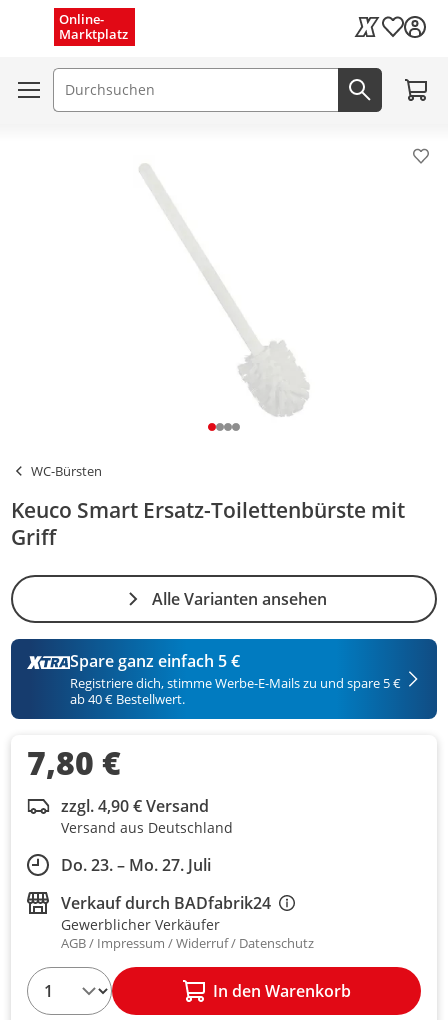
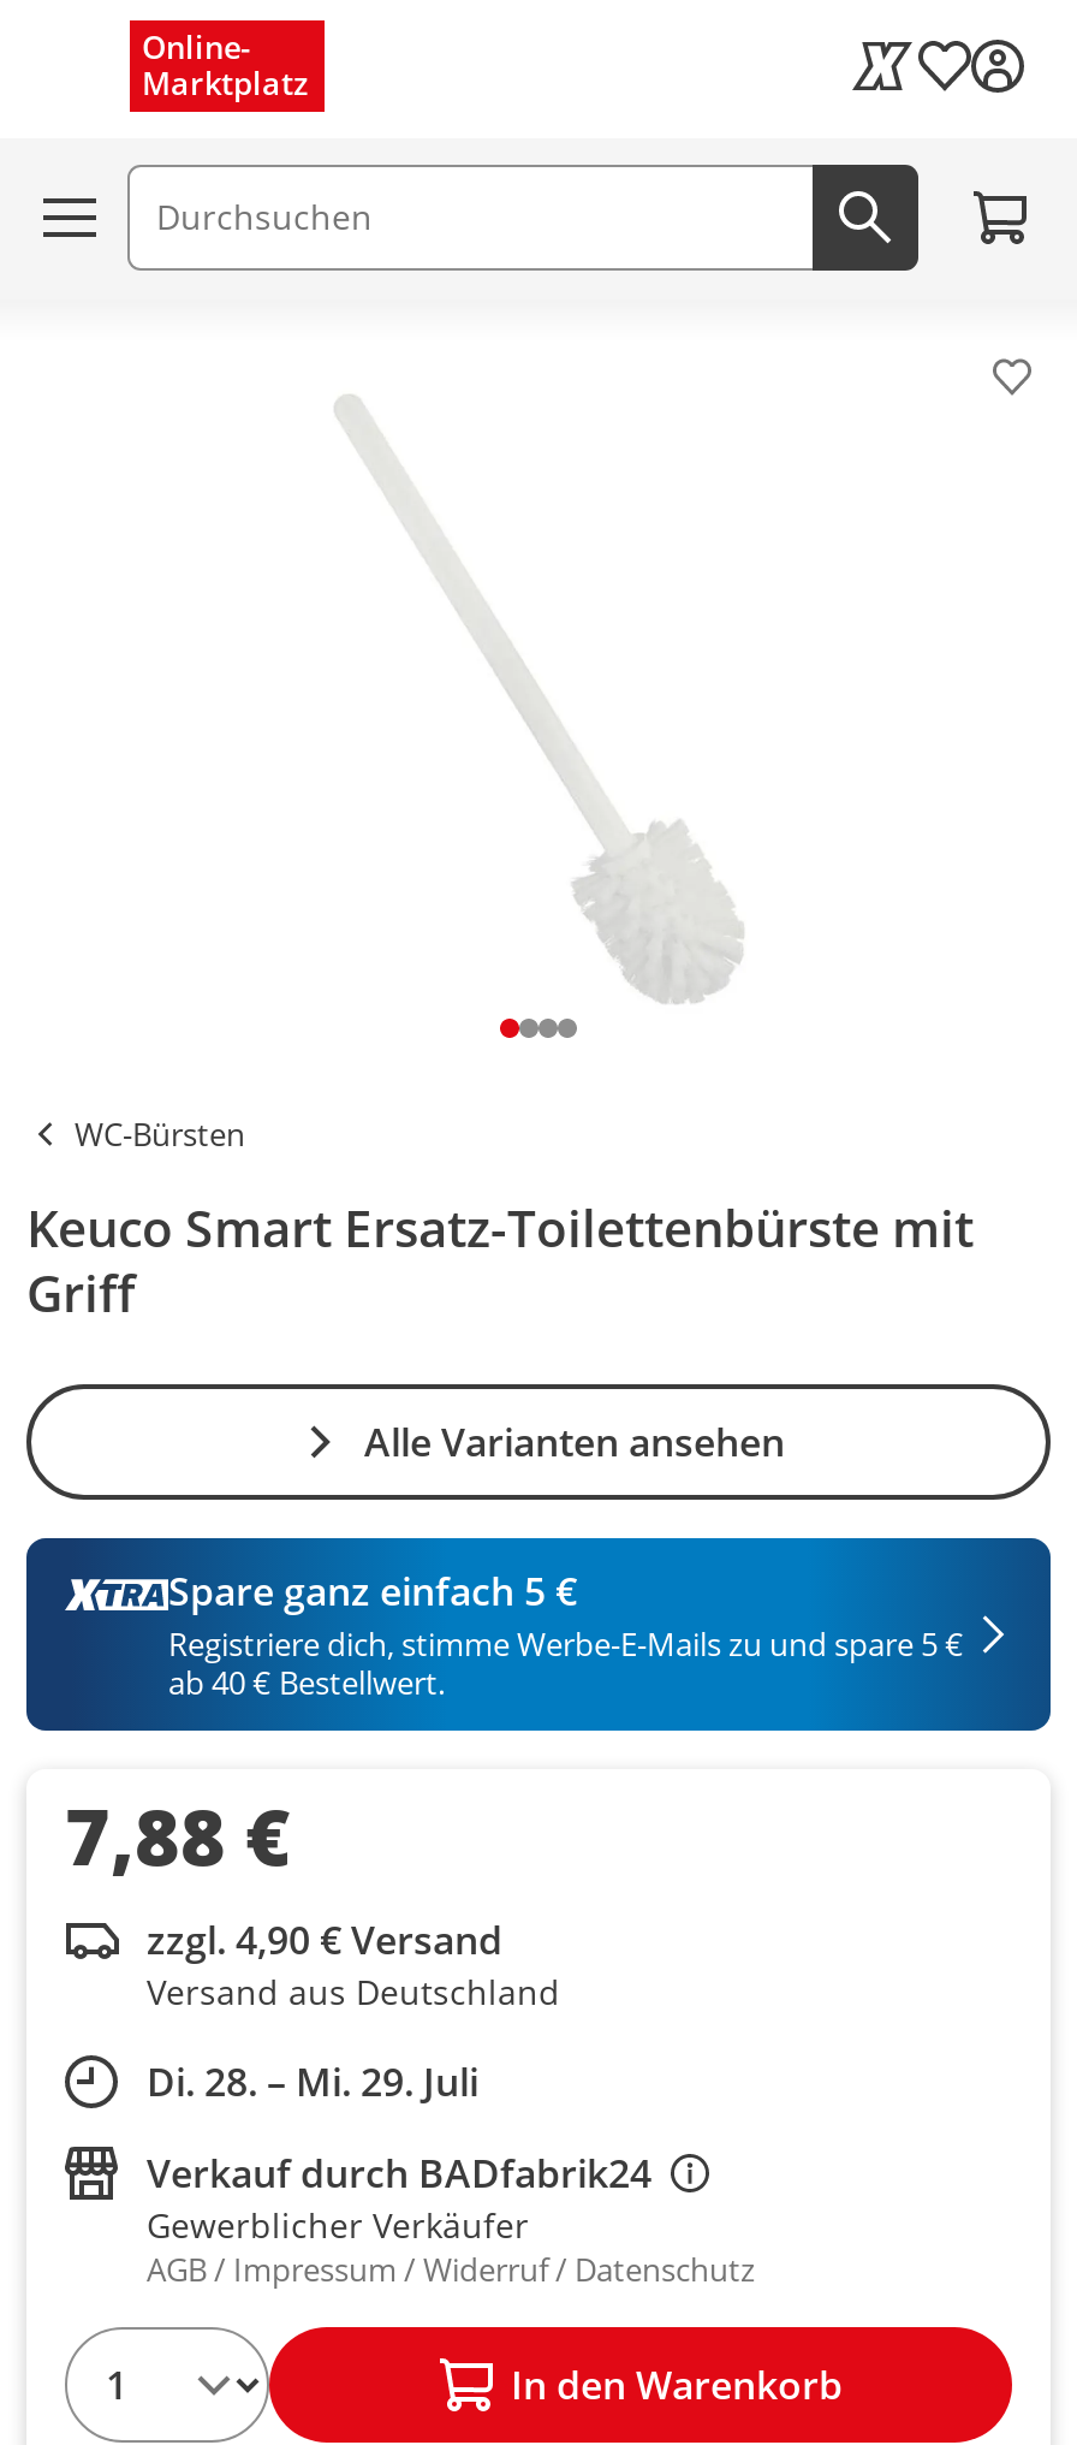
- 7,80 €
+ 7,88 €

- Do. 23. – Mo. 27. Juli
+ Di. 28. – Mi. 29. Juli
